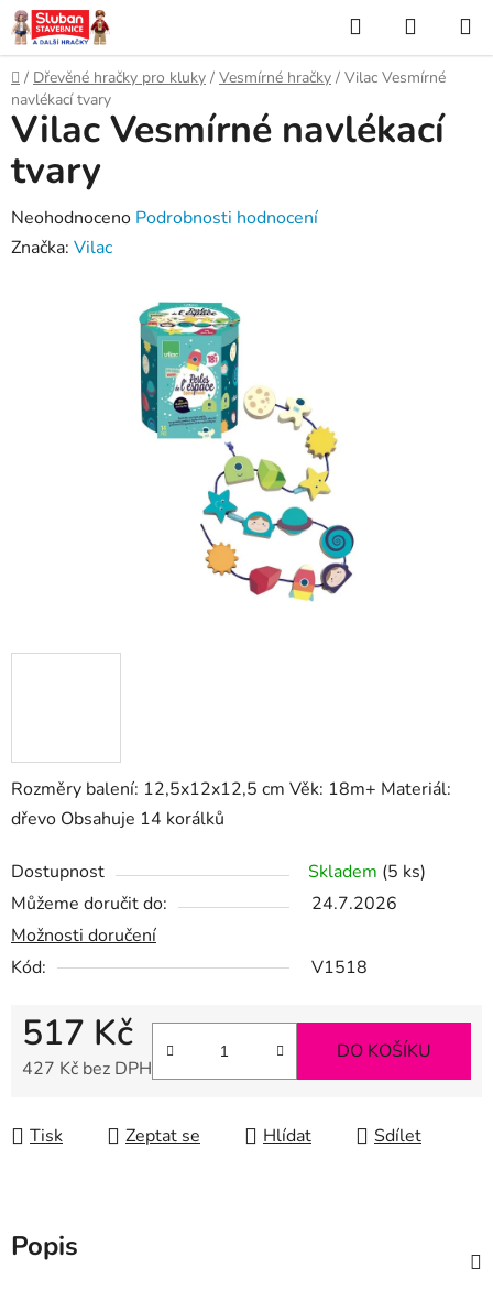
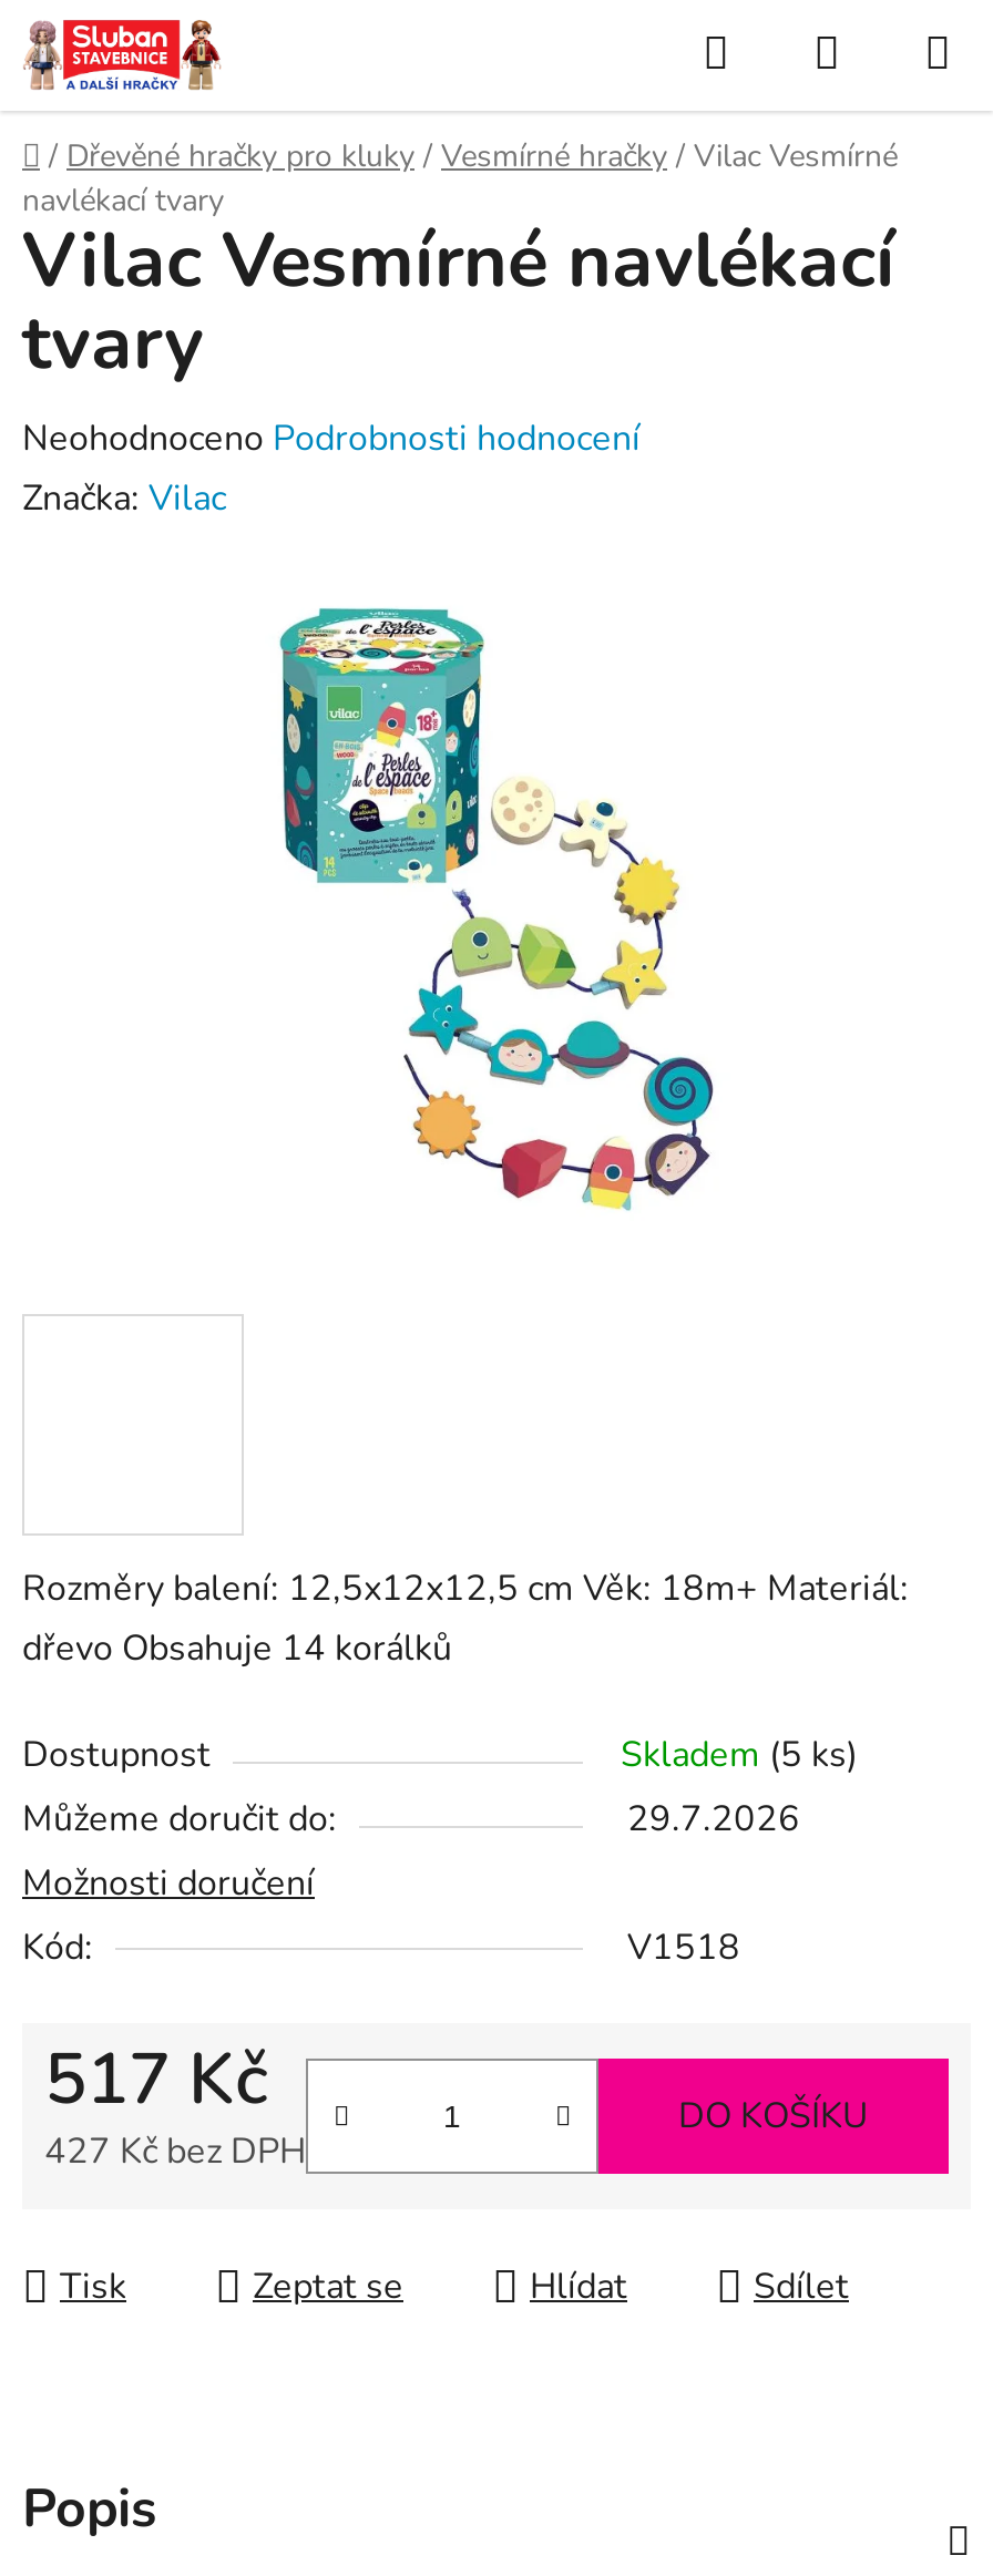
- 24.7.2026
+ 29.7.2026
